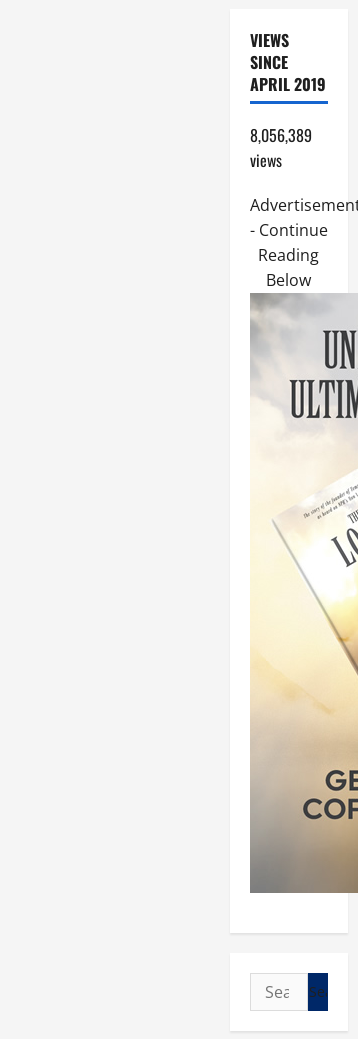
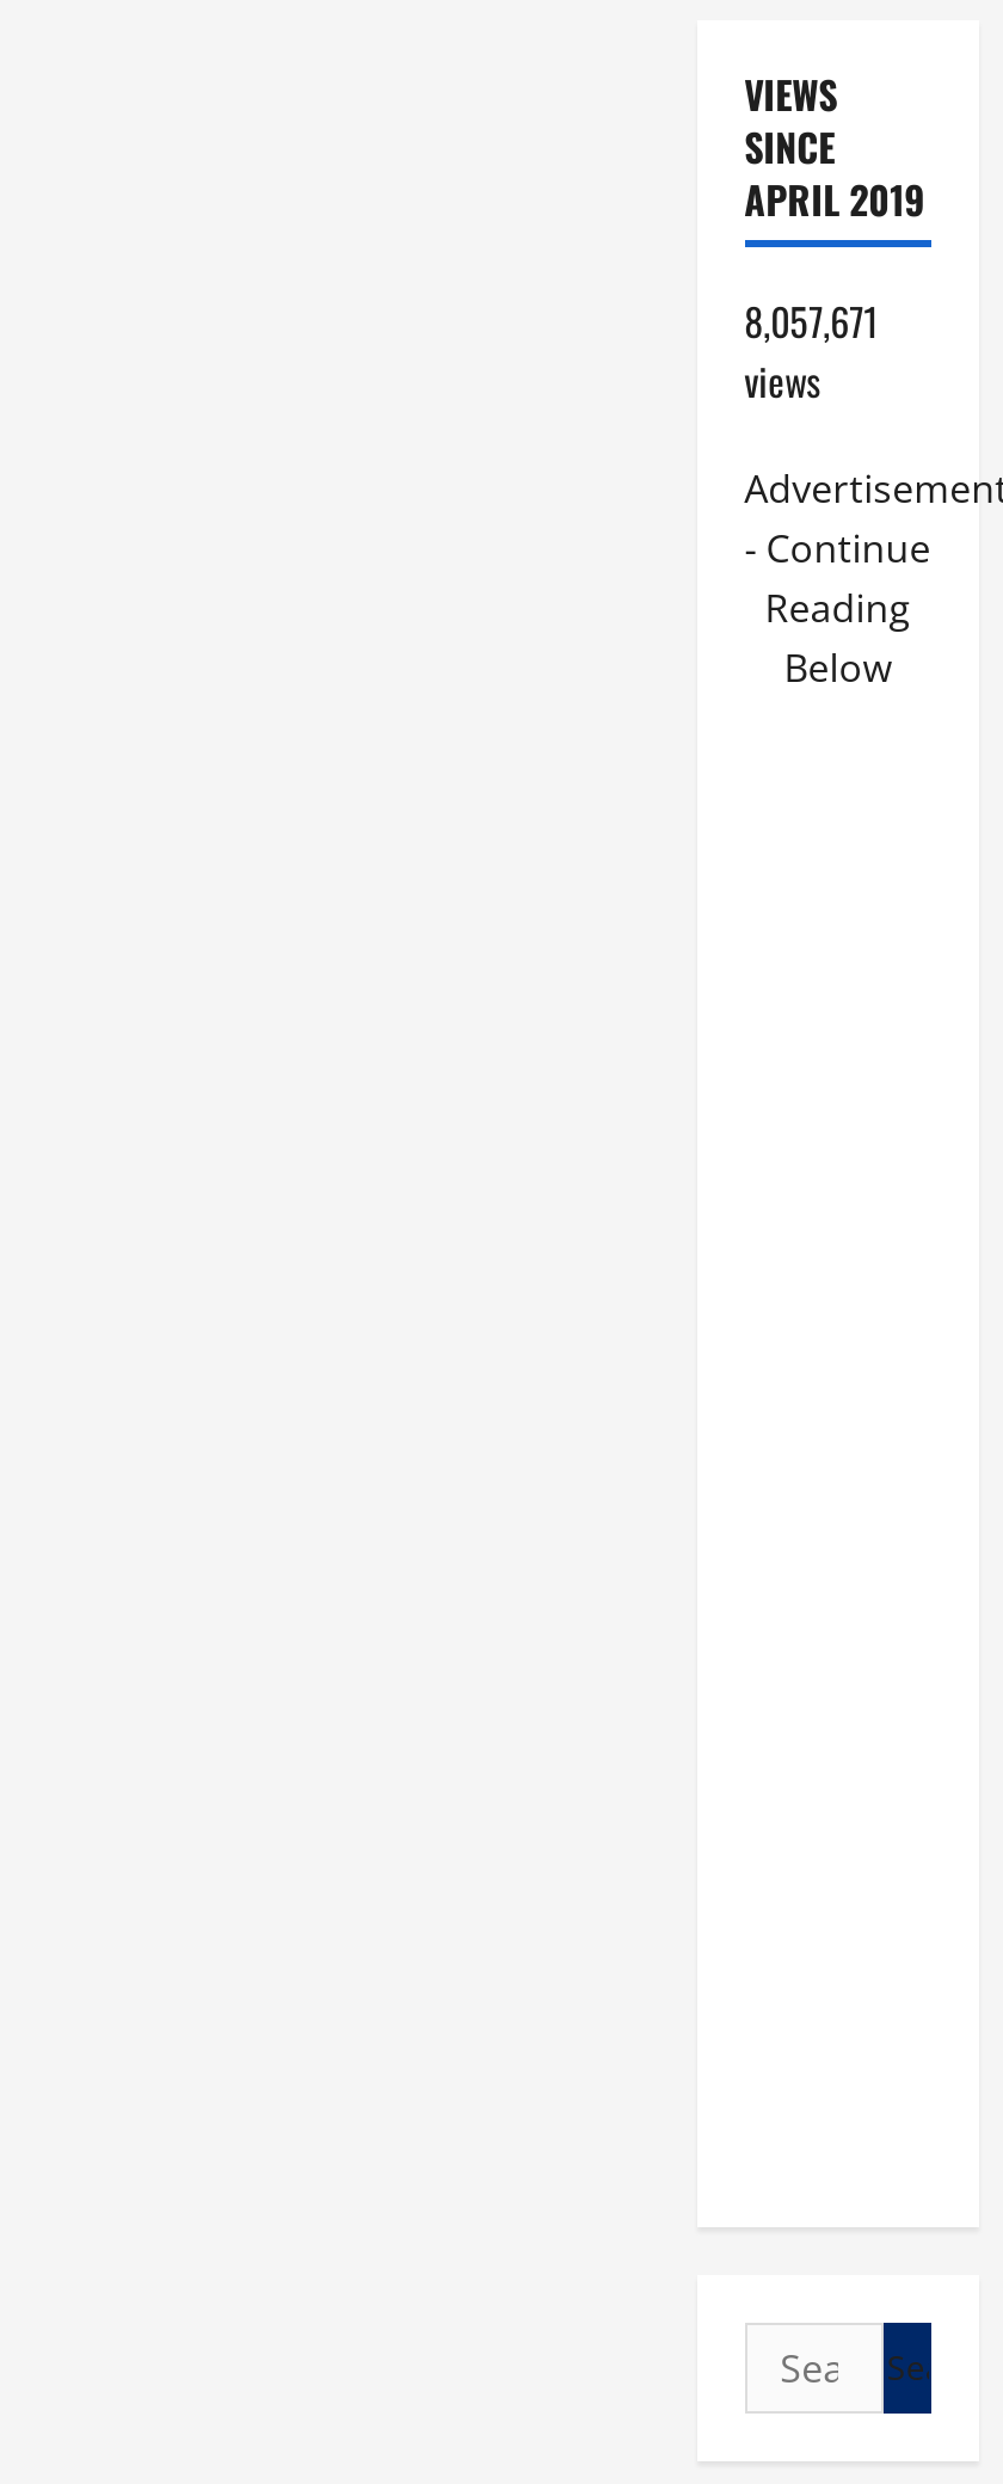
- 8,056,389
+ 8,057,671

- [image]
